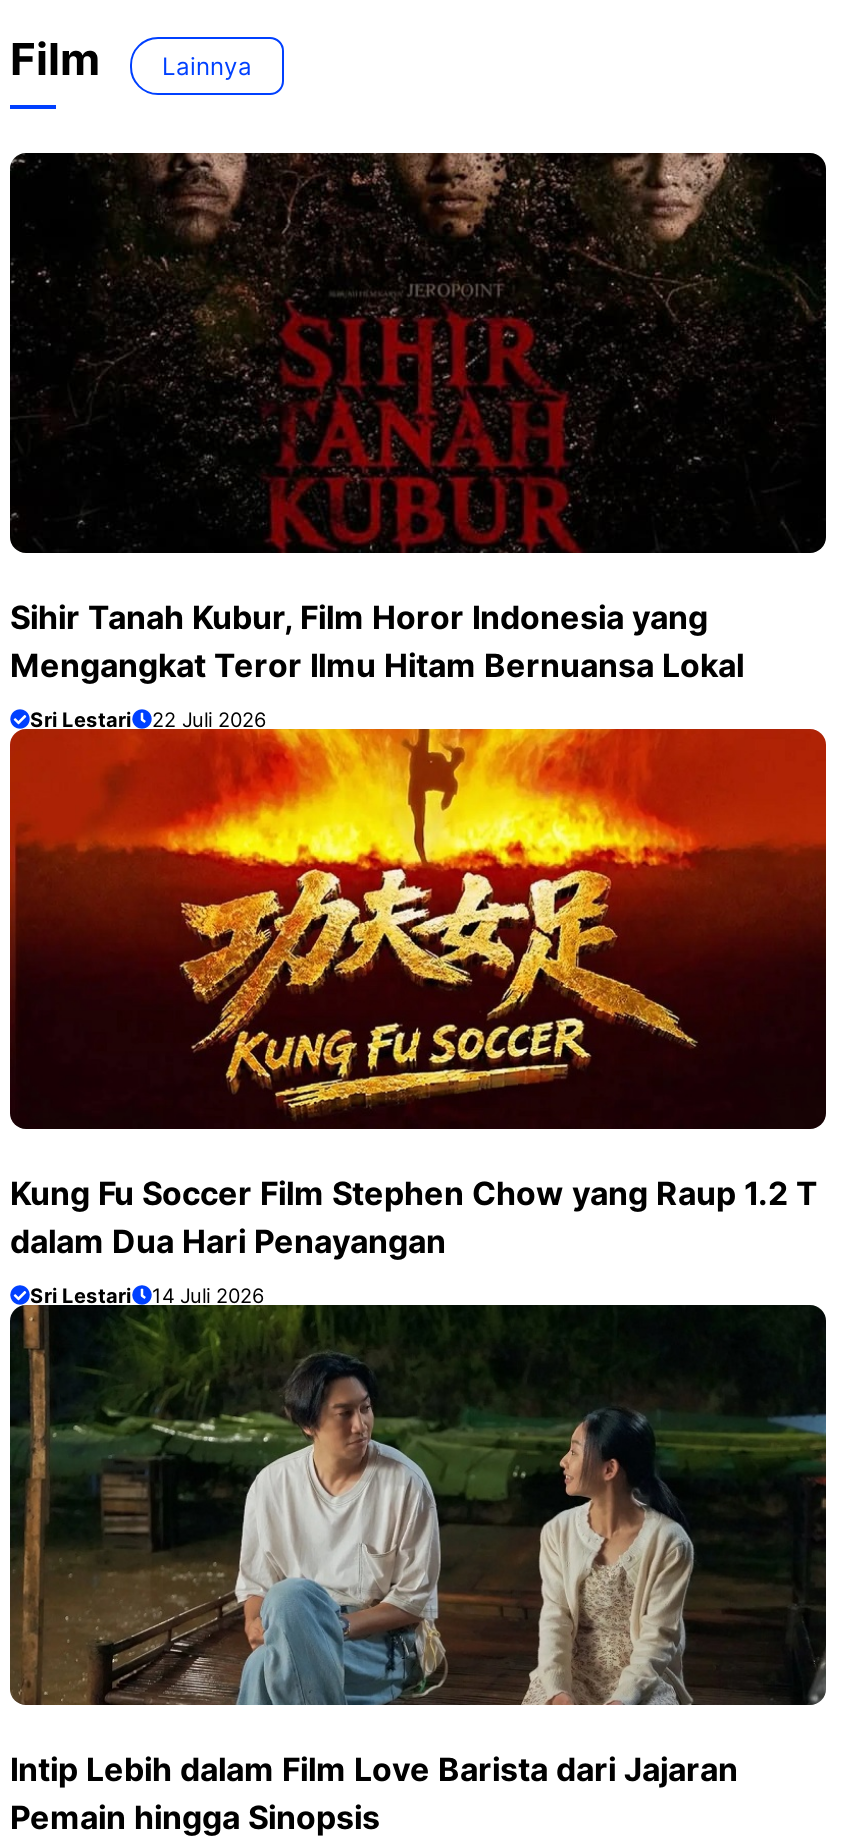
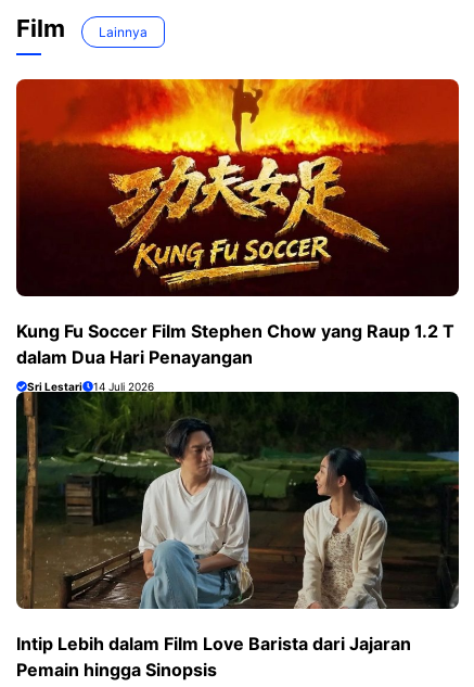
- [image]
- Sihir Tanah Kubur, Film Horor Indonesia yang
- Mengangkat Teror Ilmu Hitam Bernuansa Lokal
- Sri Lestari
- 22 Juli 2026
